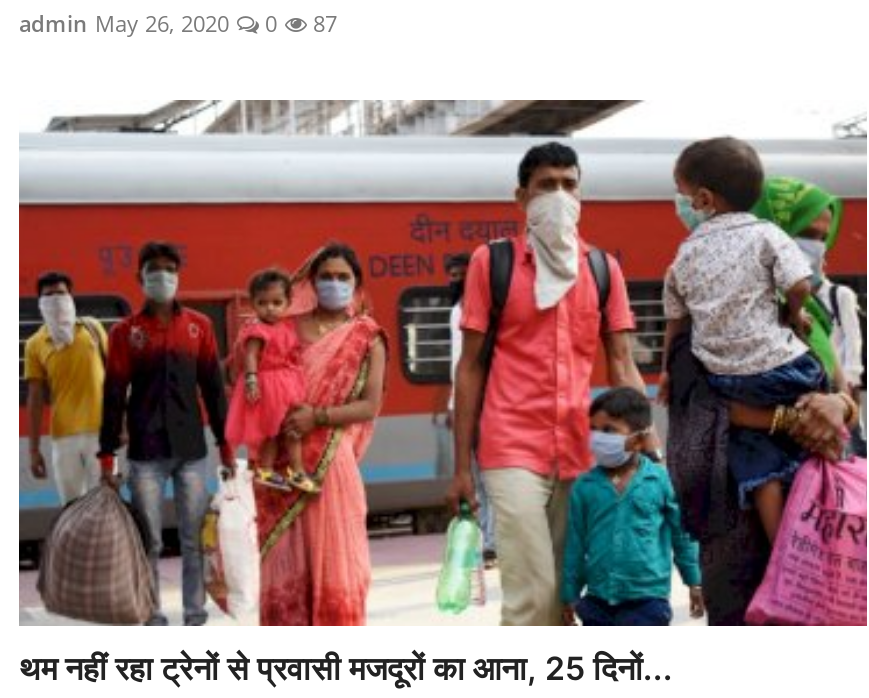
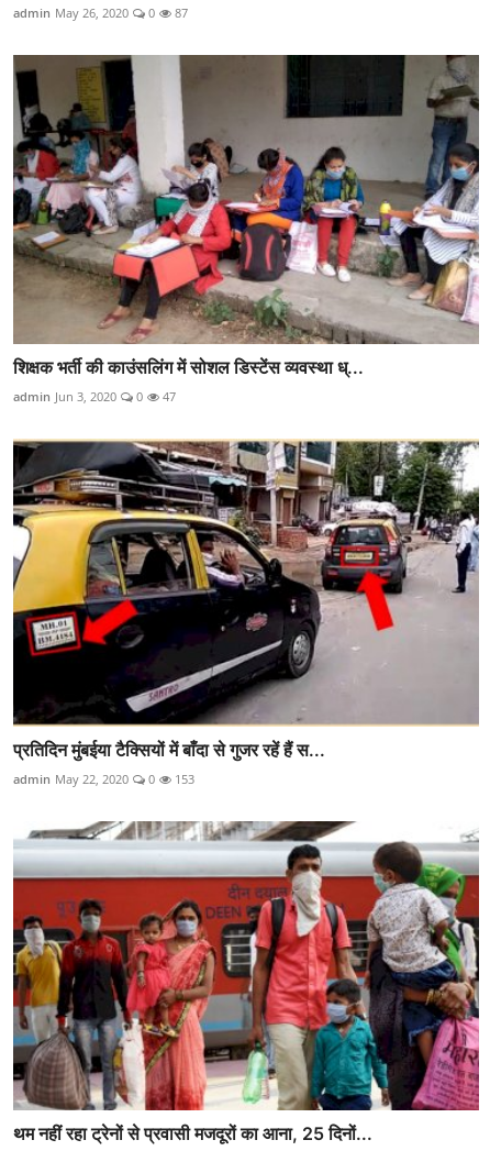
+ [image]
+ शिक्षक भर्ती की काउंसलिंग में सोशल डिस्टेंस व्यवस्था ध्...
+ admin Jun 3, 2020
+ 0
+ 47

+ [image]
+ प्रतिदिन मुंबईया टैक्सियों में बाँदा से गुजर रहें हैं स...
+ admin May 22, 2020
+ 0
+ 153
